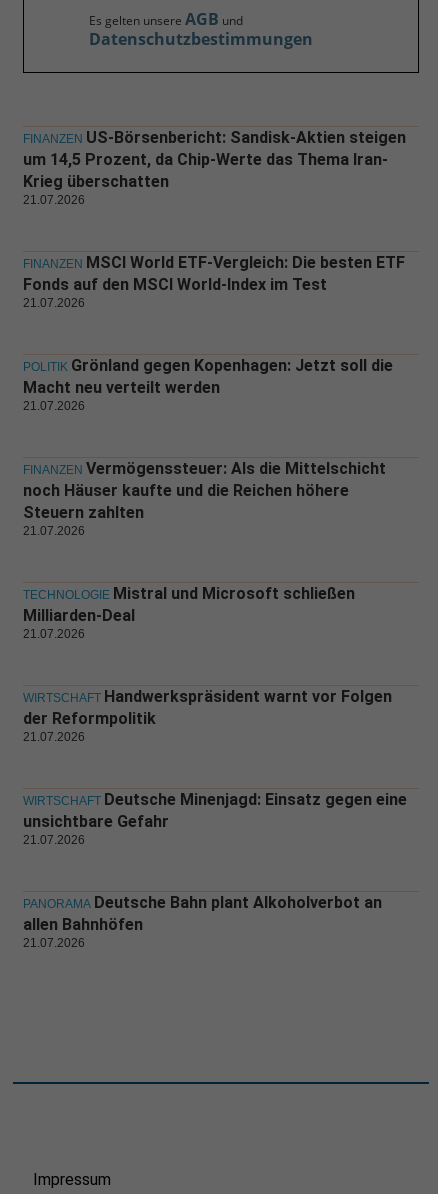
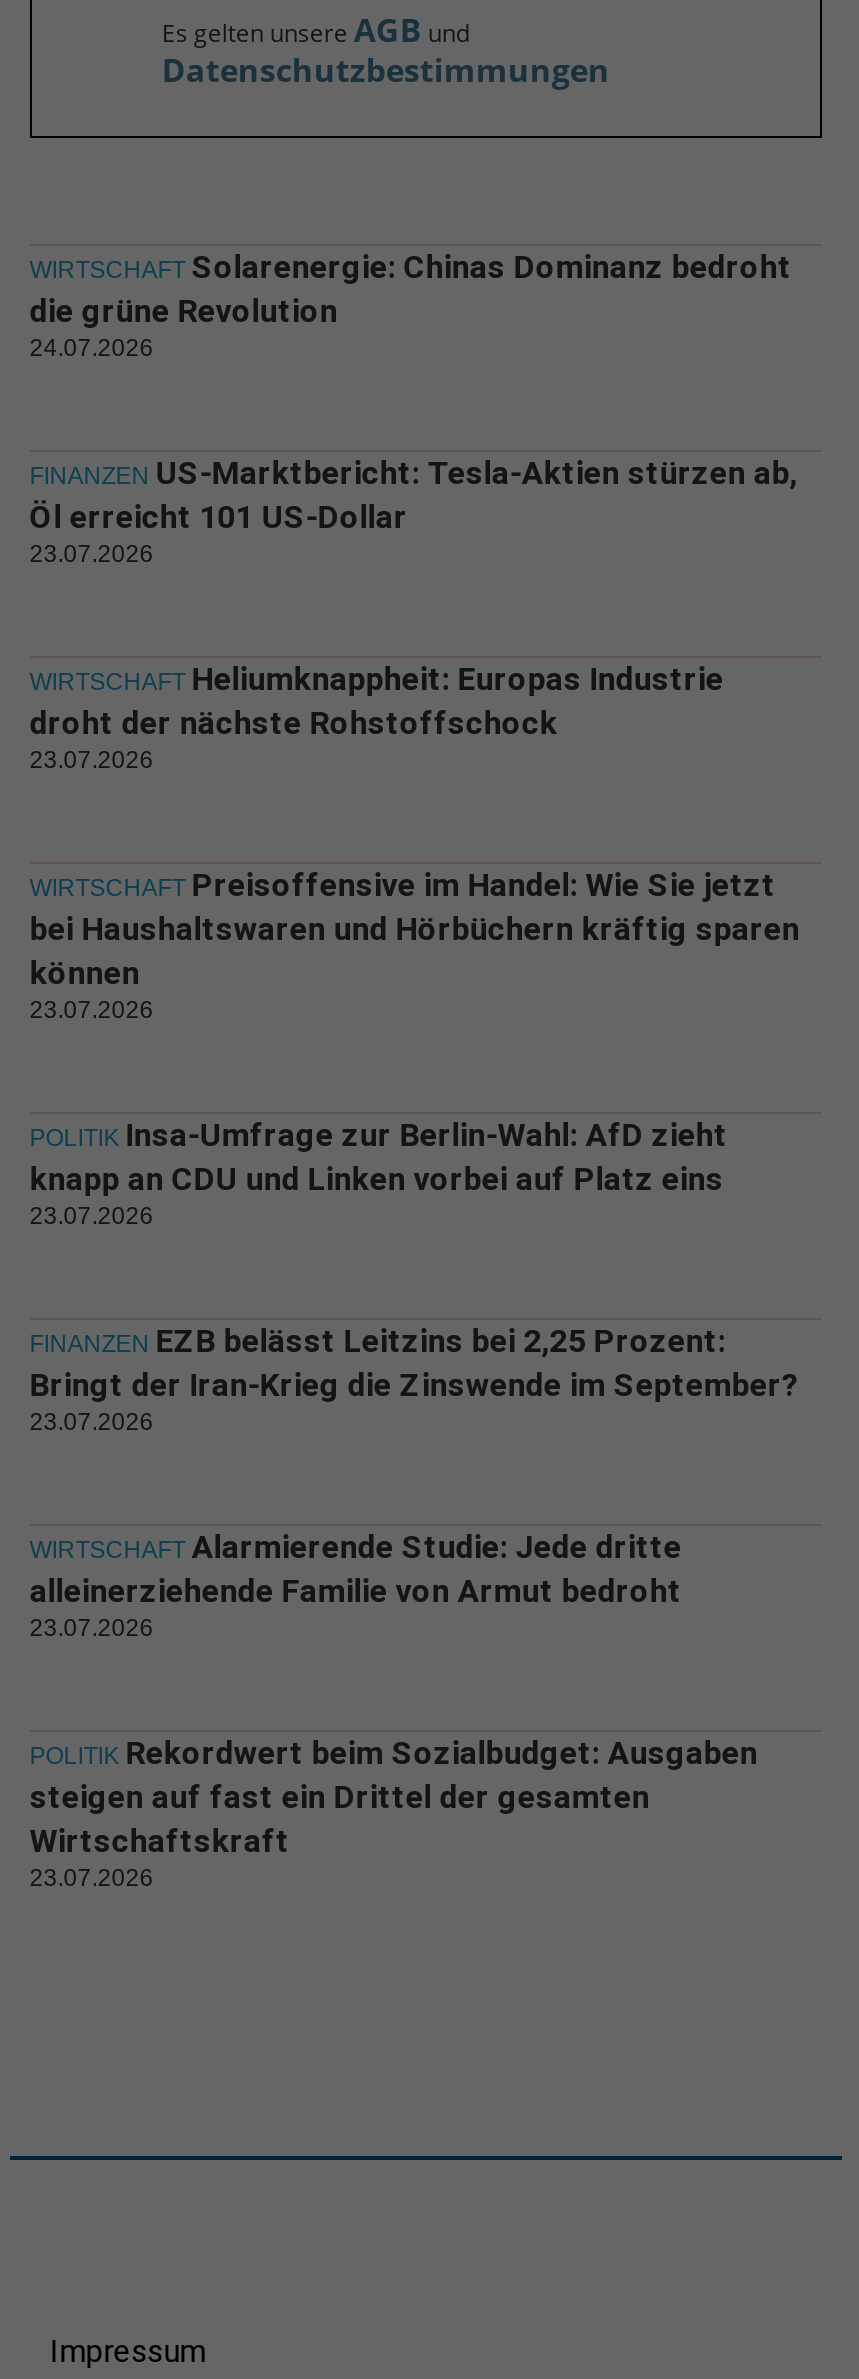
- FINANZEN US-Börsenbericht: Sandisk-Aktien steigen
- um 14,5 Prozent, da Chip-Werte das Thema Iran-
- Krieg überschatten
- 21.07.2026
+ WIRTSCHAFT Solarenergie: Chinas Dominanz bedroht
+ die grüne Revolution
+ 24.07.2026

- FINANZEN MSCI World ETF-Vergleich: Die besten ETF
- Fonds auf den MSCI World-Index im Test
- 21.07.2026
+ FINANZEN US-Marktbericht: Tesla-Aktien stürzen ab,
+ Öl erreicht 101 US-Dollar
+ 23.07.2026

- POLITIK Grönland gegen Kopenhagen: Jetzt soll die
- Macht neu verteilt werden
- 21.07.2026
+ WIRTSCHAFT Heliumknappheit: Europas Industrie
+ droht der nächste Rohstoffschock
+ 23.07.2026

- FINANZEN Vermögenssteuer: Als die Mittelschicht
- noch Häuser kaufte und die Reichen höhere
- Steuern zahlten
- 21.07.2026
+ WIRTSCHAFT Preisoffensive im Handel: Wie Sie jetzt
+ bei Haushaltswaren und Hörbüchern kräftig sparen
+ können
+ 23.07.2026

- TECHNOLOGIE Mistral und Microsoft schließen
- Milliarden-Deal
- 21.07.2026
+ POLITIK Insa-Umfrage zur Berlin-Wahl: AfD zieht
+ knapp an CDU und Linken vorbei auf Platz eins
+ 23.07.2026

- WIRTSCHAFT Handwerkspräsident warnt vor Folgen
- der Reformpolitik
- 21.07.2026
+ FINANZEN EZB belässt Leitzins bei 2,25 Prozent:
+ Bringt der Iran-Krieg die Zinswende im September?
+ 23.07.2026

- WIRTSCHAFT Deutsche Minenjagd: Einsatz gegen eine
- unsichtbare Gefahr
- 21.07.2026
+ WIRTSCHAFT Alarmierende Studie: Jede dritte
+ alleinerziehende Familie von Armut bedroht
+ 23.07.2026

- PANORAMA Deutsche Bahn plant Alkoholverbot an
- allen Bahnhöfen
- 21.07.2026
+ POLITIK Rekordwert beim Sozialbudget: Ausgaben
+ steigen auf fast ein Drittel der gesamten
+ Wirtschaftskraft
+ 23.07.2026
